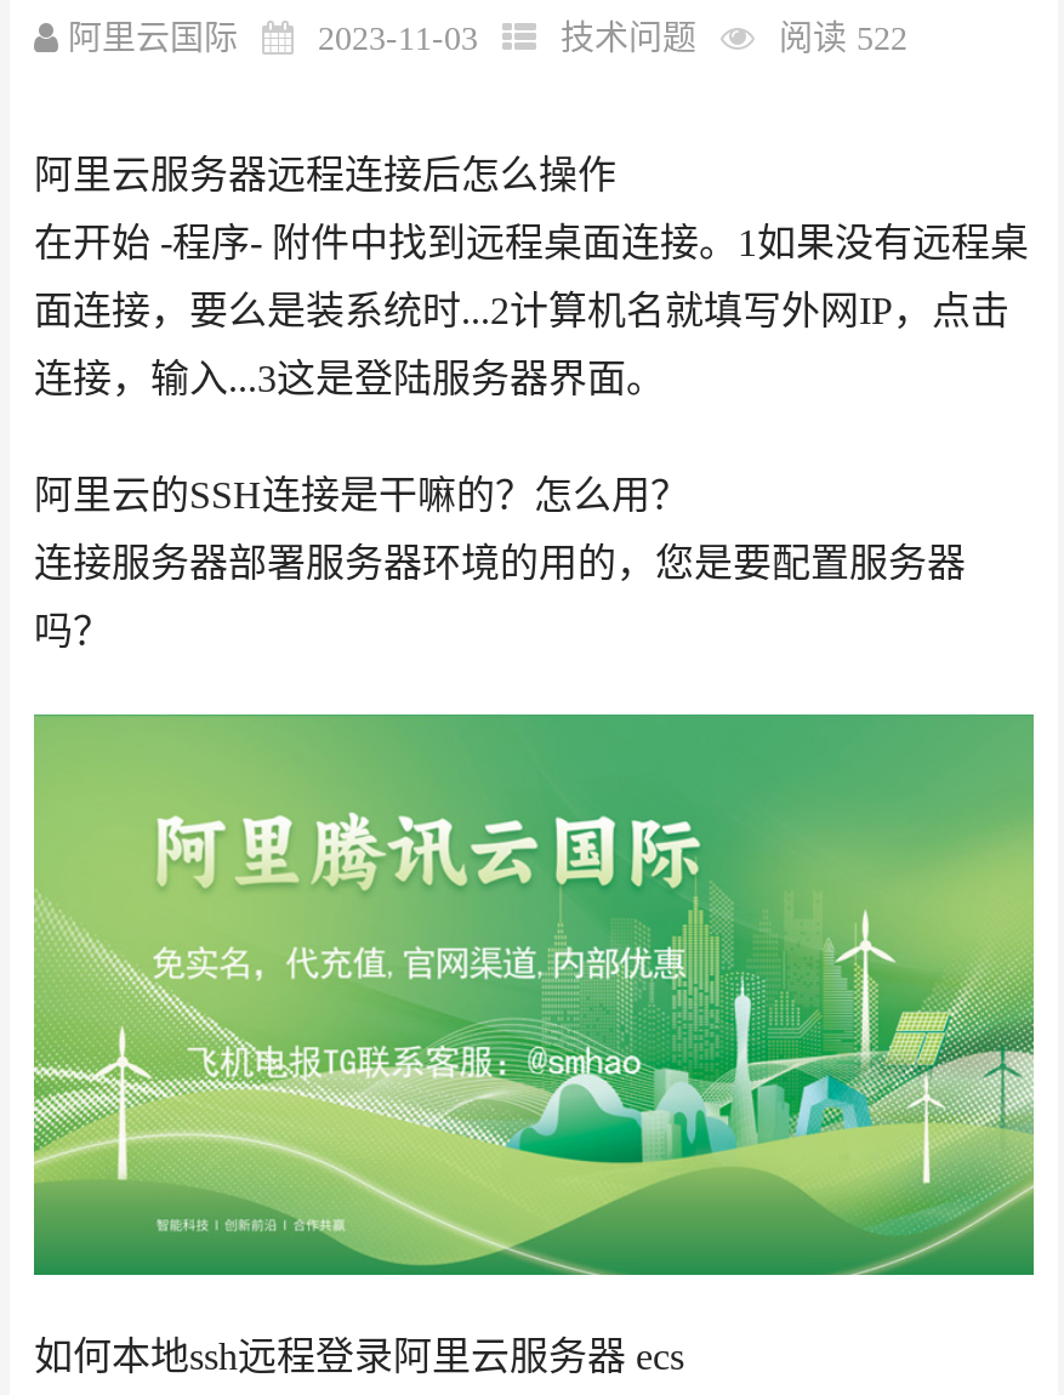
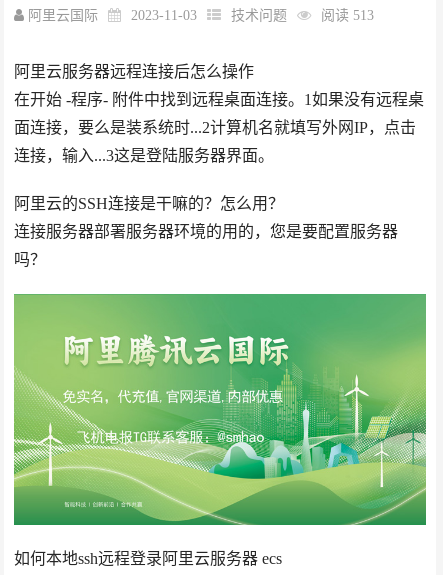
- 阅读 522
+ 阅读 513
